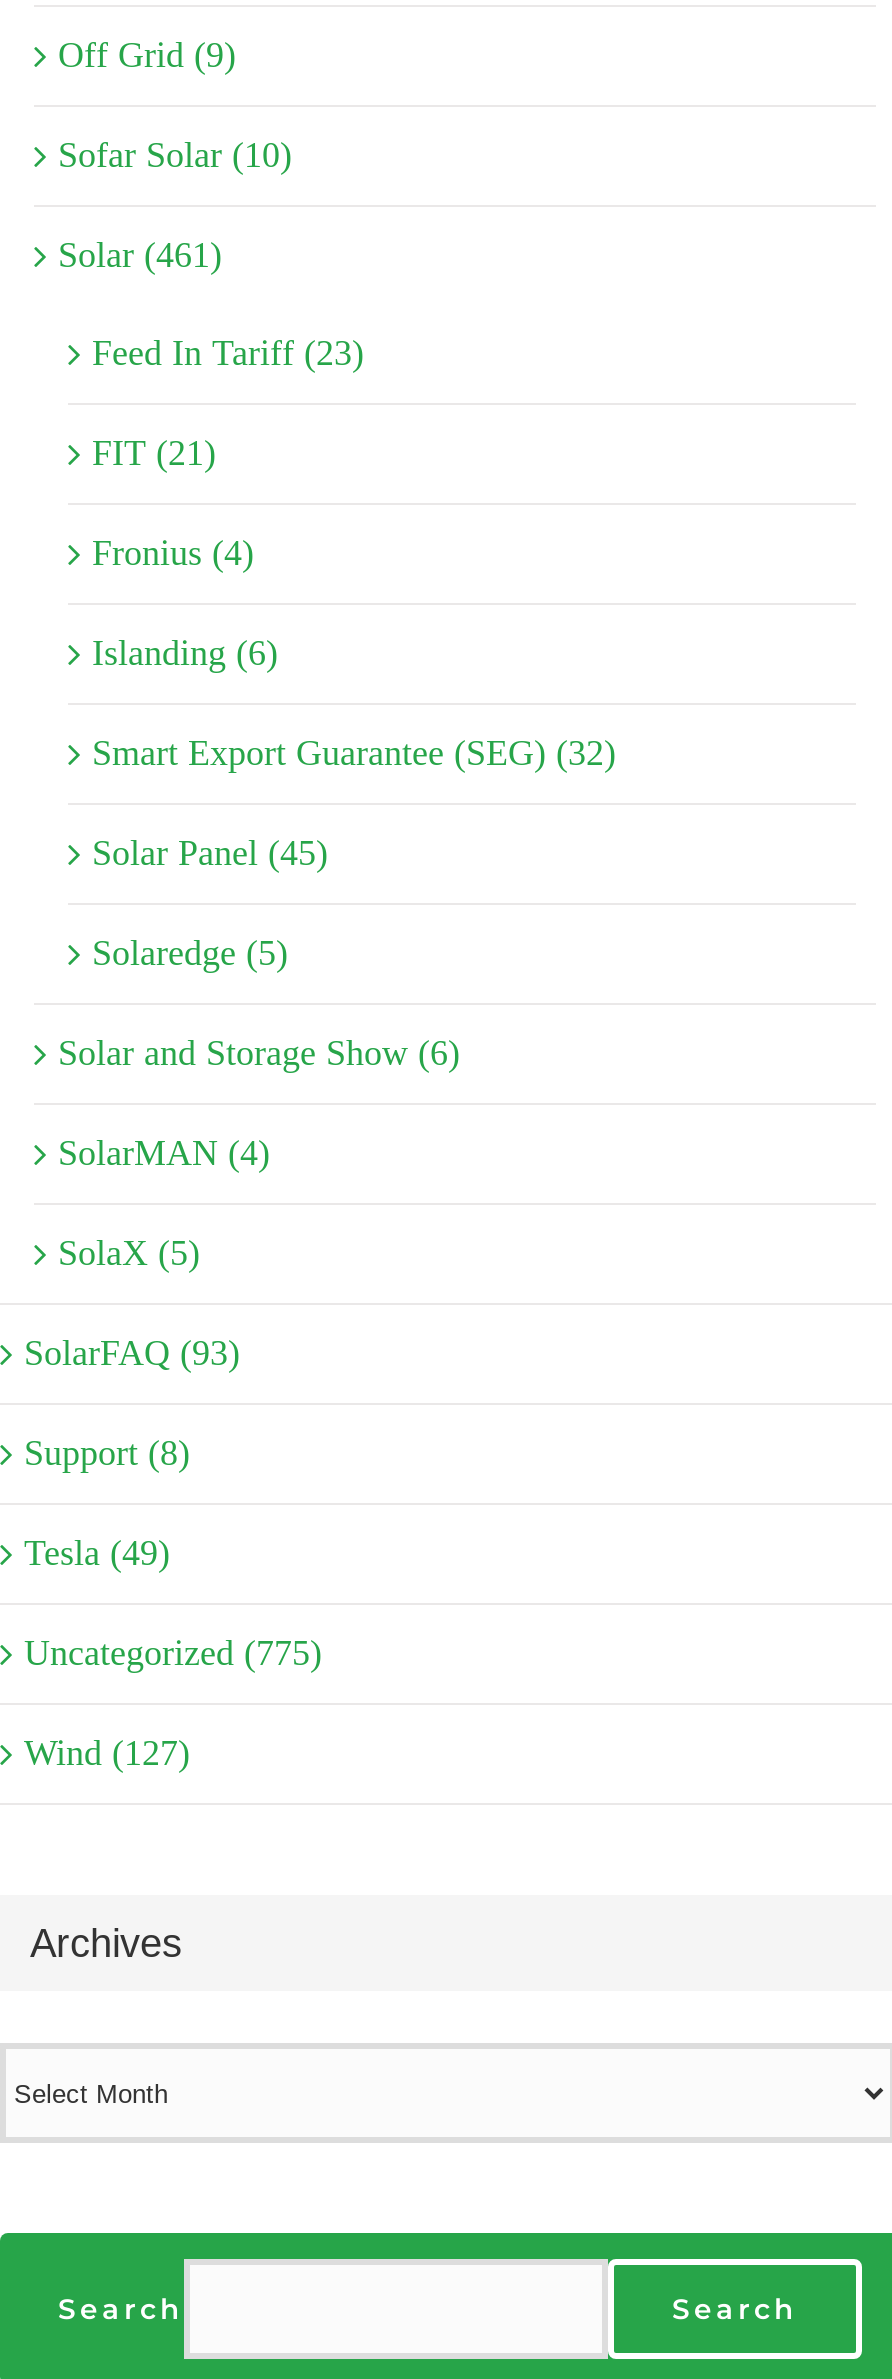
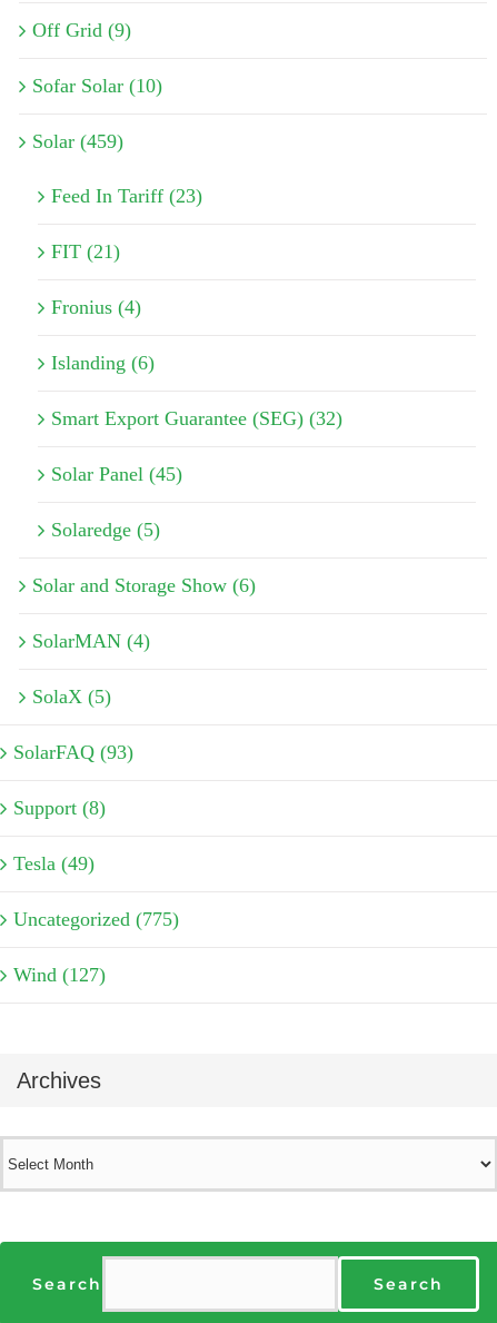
- Solar (461)
+ Solar (459)
